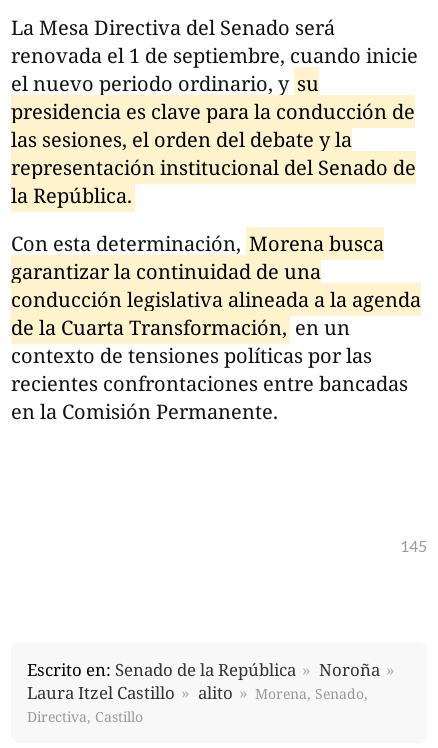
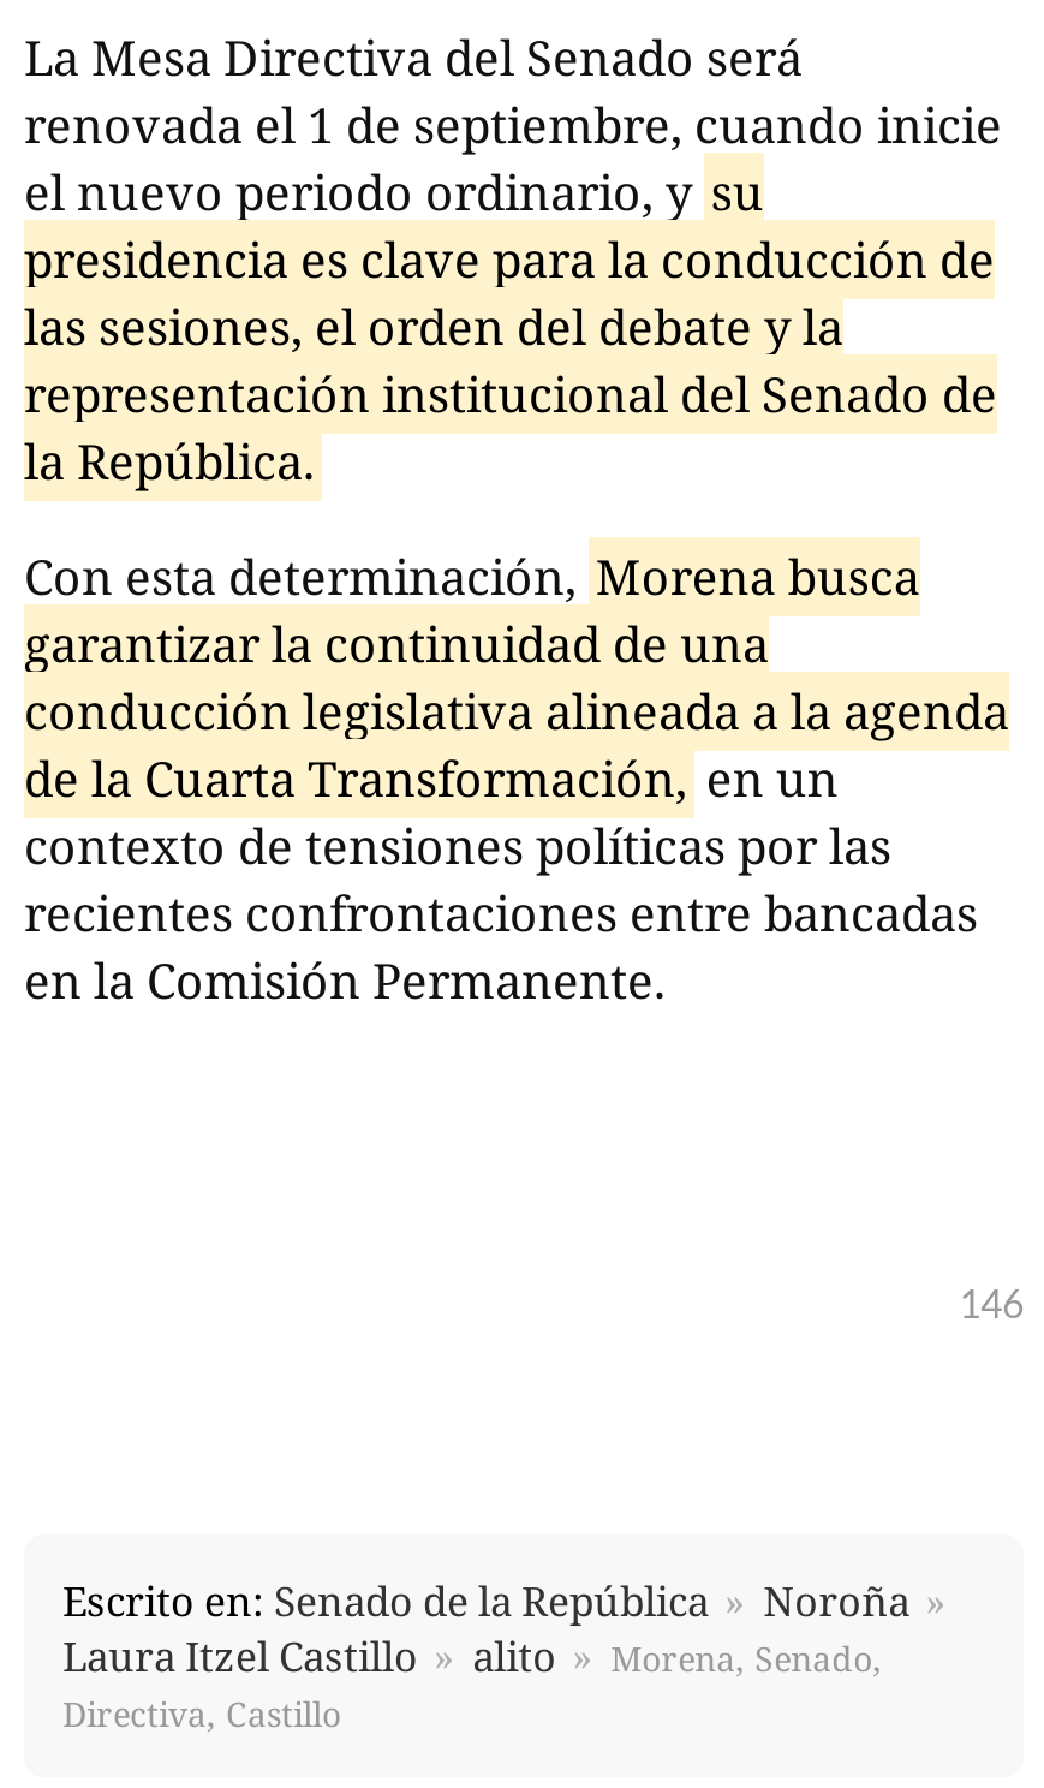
- 145
+ 146
